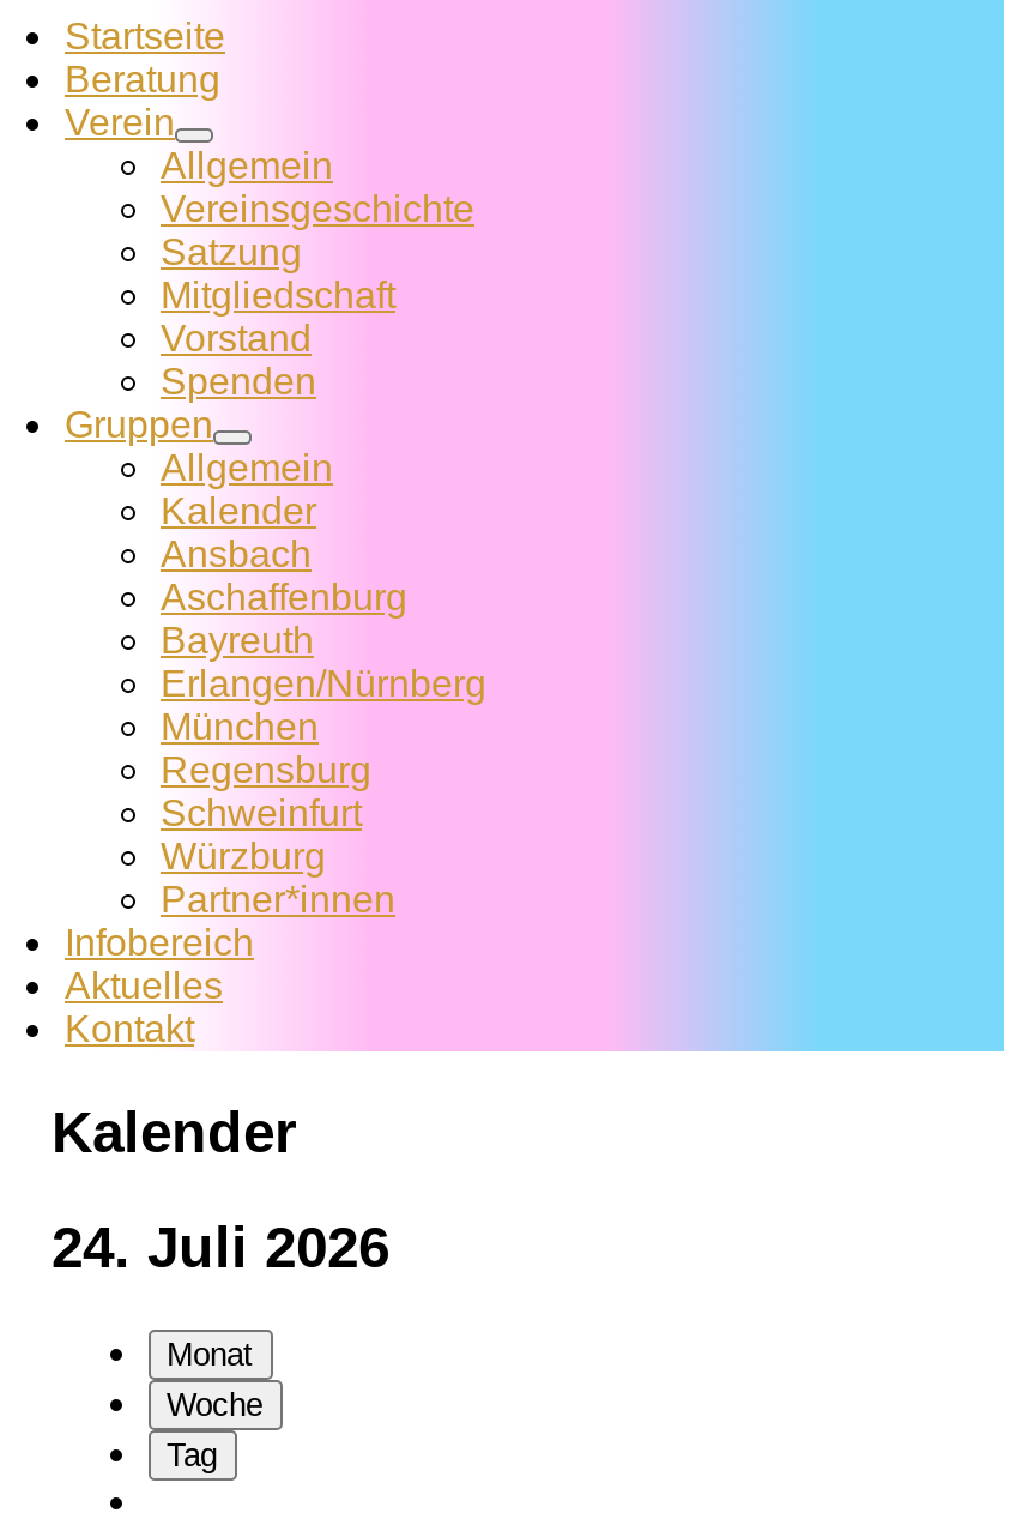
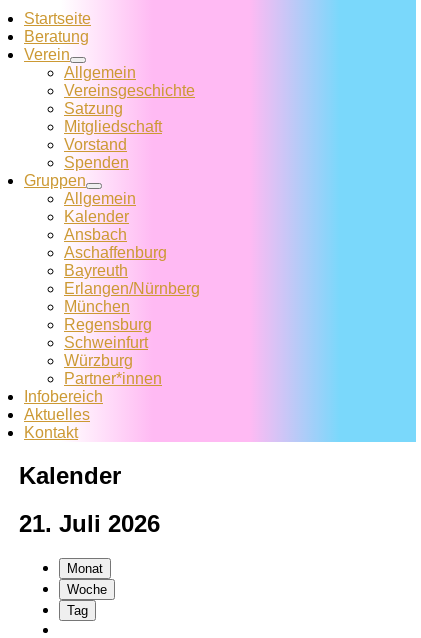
- 24. Juli 2026
+ 21. Juli 2026
